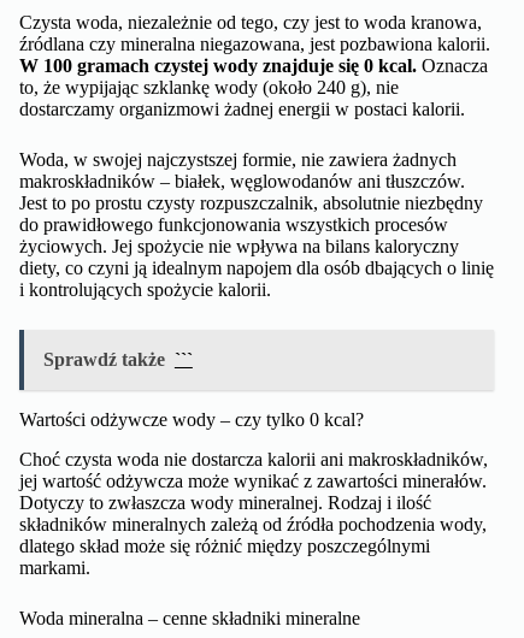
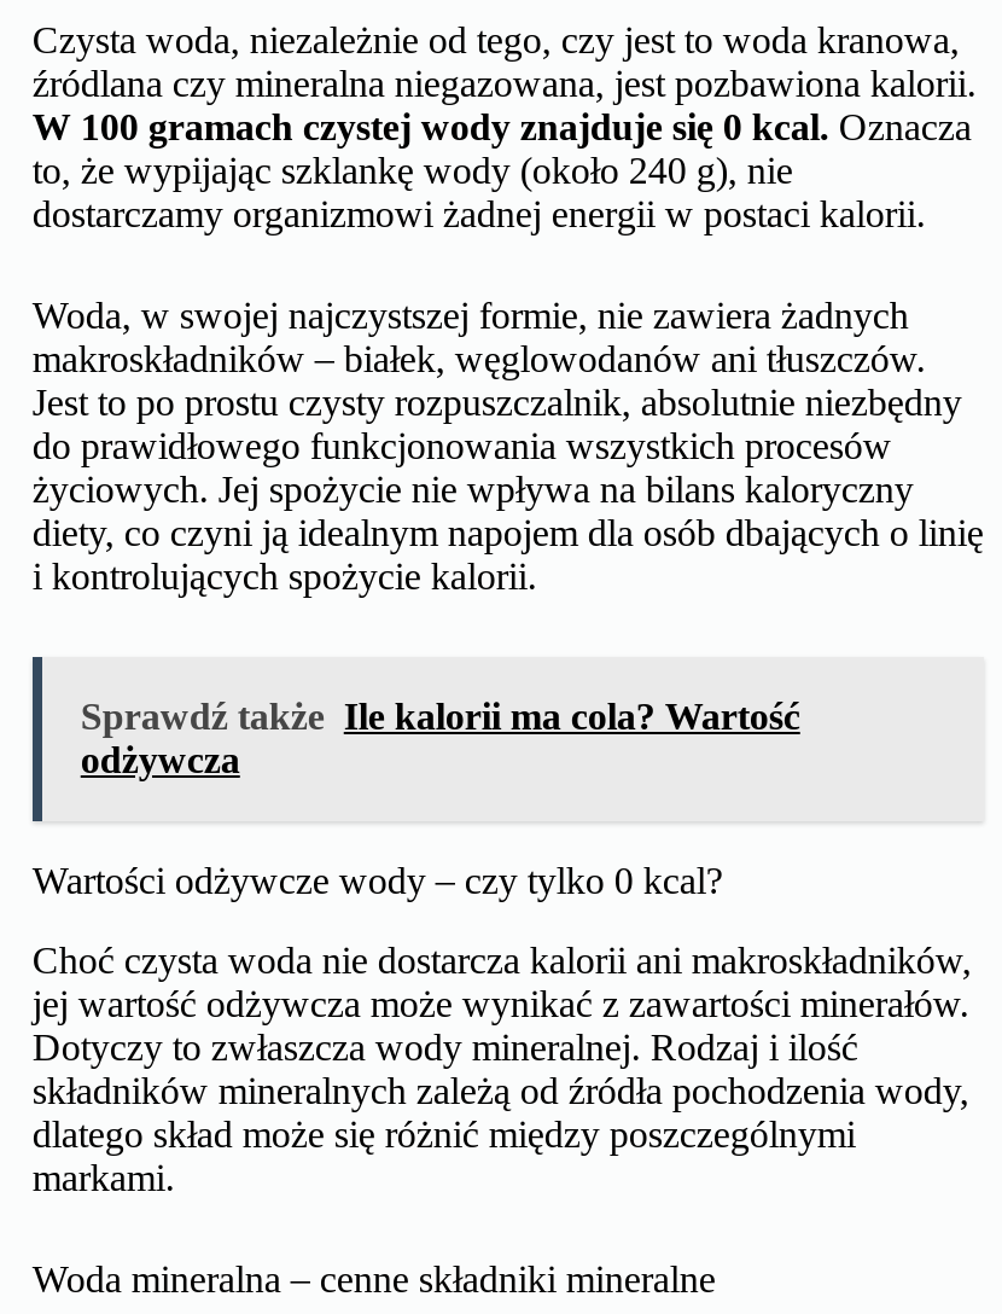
- Sprawdź także ```
+ Sprawdź także Ile kalorii ma cola? Wartość
+ odżywcza
